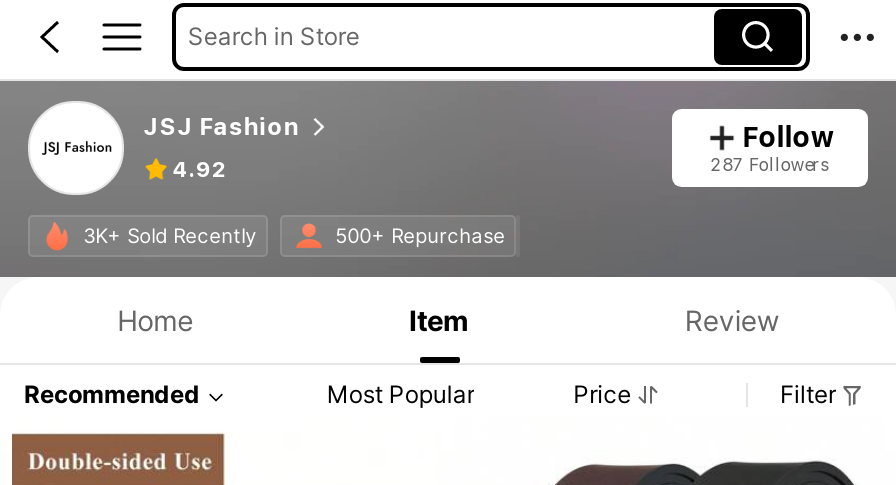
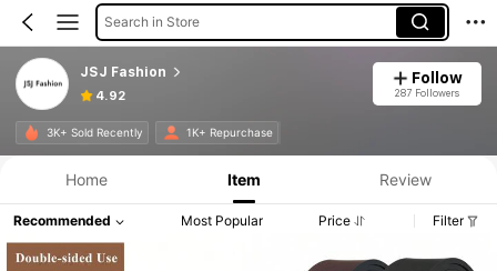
- 500+ Repurchase
+ 1K+ Repurchase
